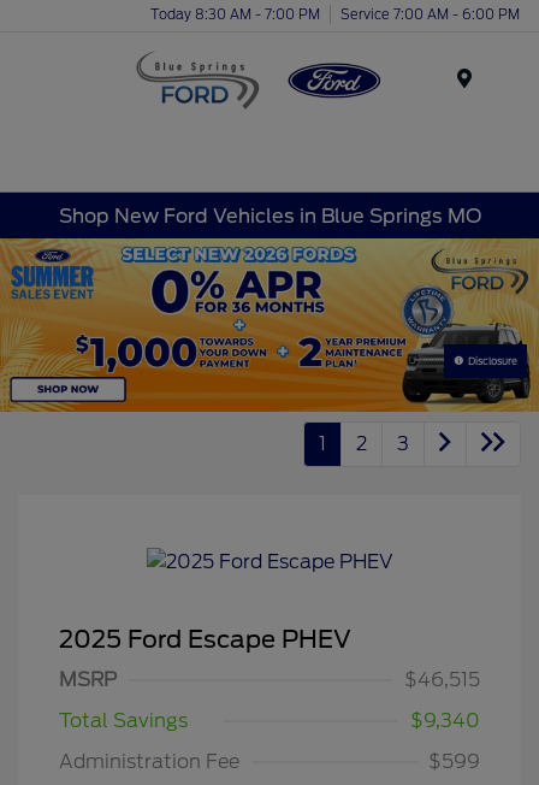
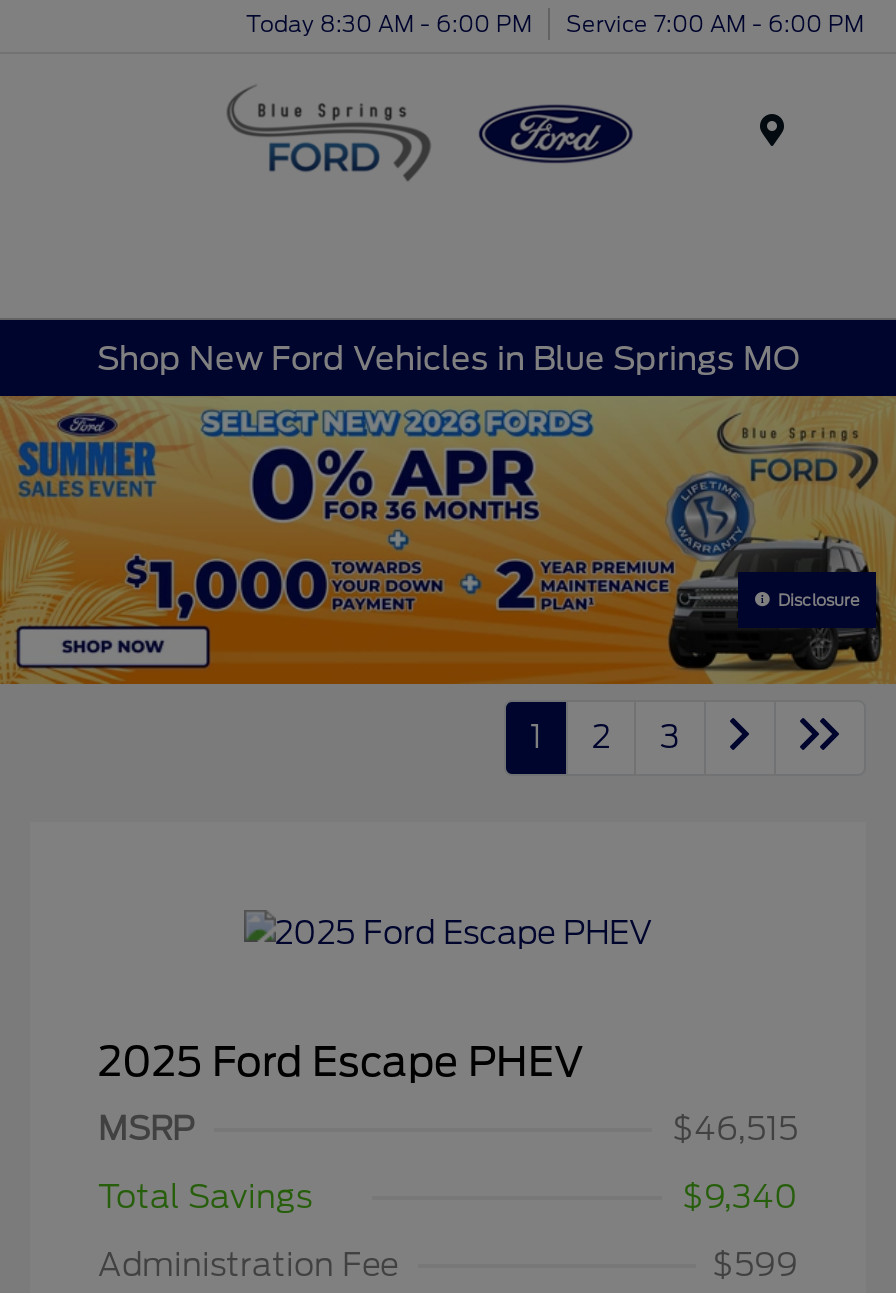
- Today 8:30 AM - 7:00 PM Service 7:00 AM - 6:00 PM
+ Today 8:30 AM - 6:00 PM Service 7:00 AM - 6:00 PM
